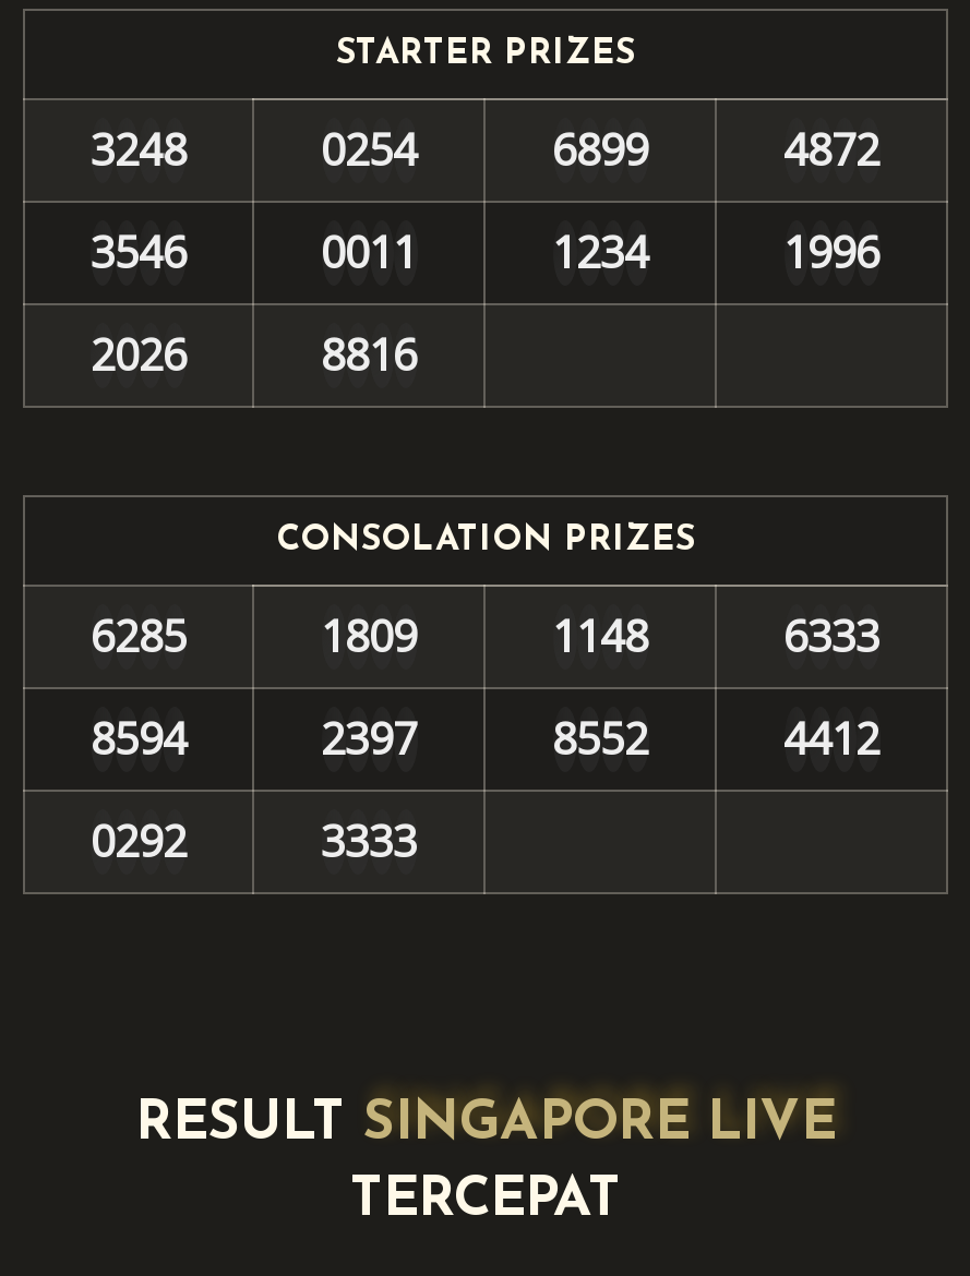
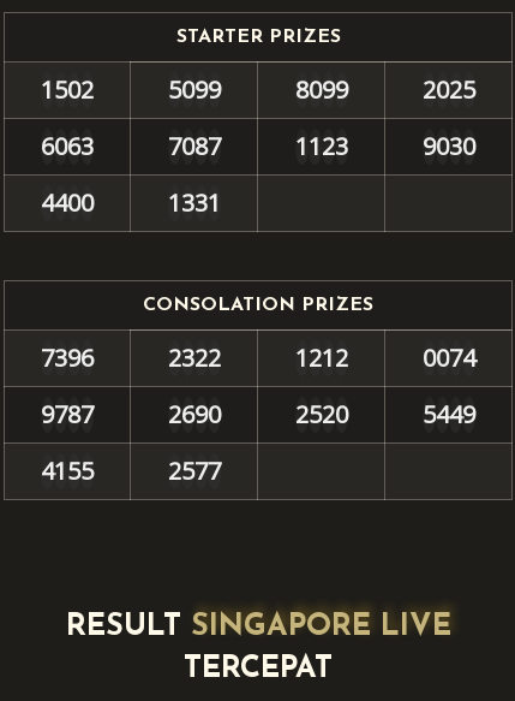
- 3248
+ 1502

- 0254
+ 5099

- 6899
+ 8099

- 4872
+ 2025

- 3546
+ 6063

- 001 1
+ 708 7

- 1234
+ 1123

- 1996
+ 9030

- 2026
+ 4400

- 8816
+ 1331

- 6285
+ 7396

- 1809
+ 2322

- 1 148
+ 1 212

- 6333
+ 0074

- 8594
+ 9787

- 2397
+ 2690

- 8552
+ 2520

- 4412
+ 5449

- 0292
+ 4155

- 3333
+ 2577
